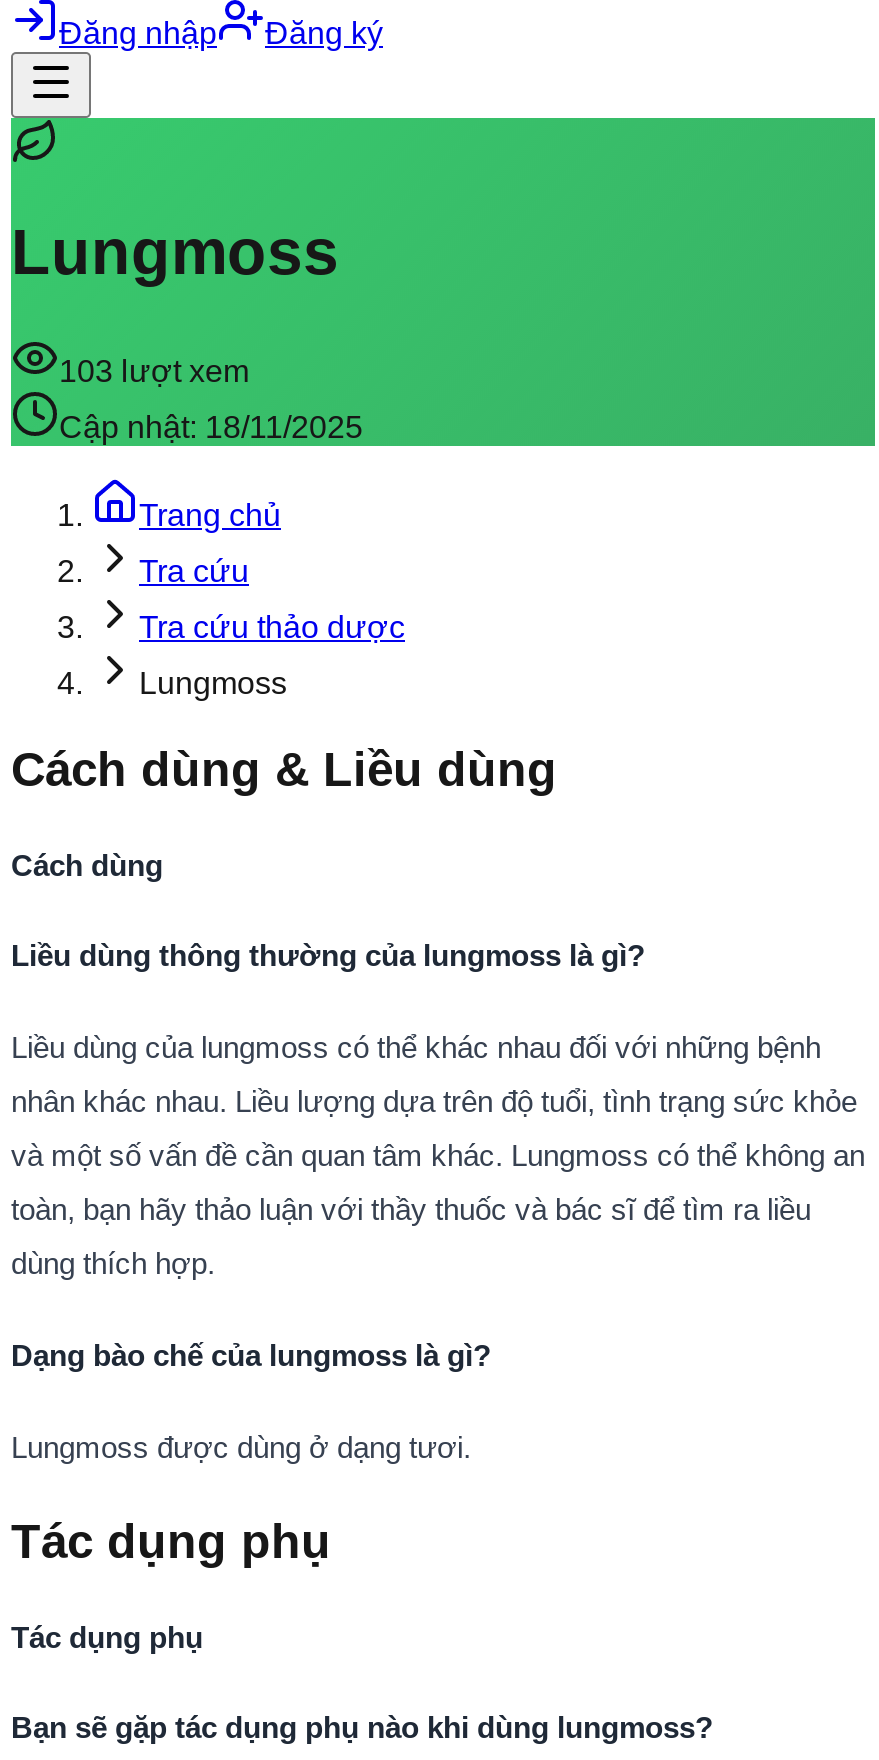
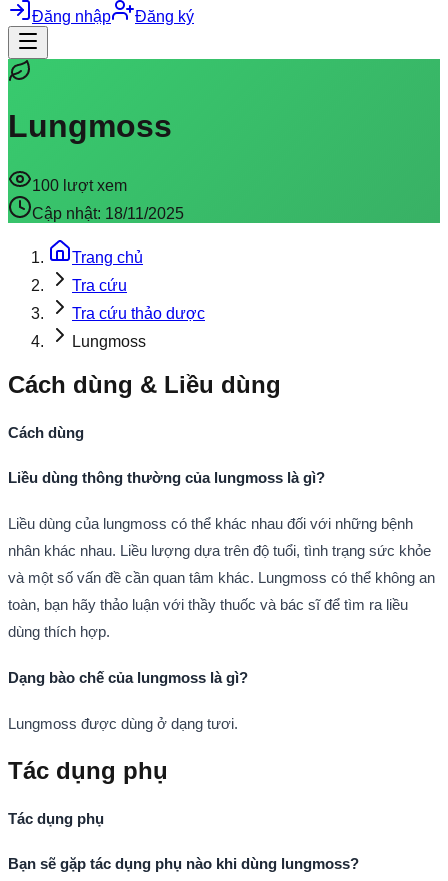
- 103 lượt xem
+ 100 lượt xem
